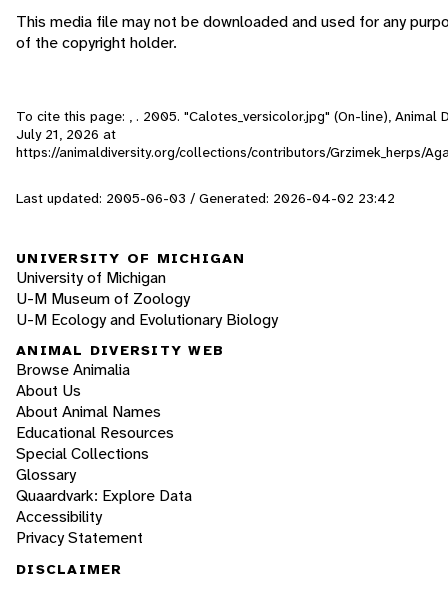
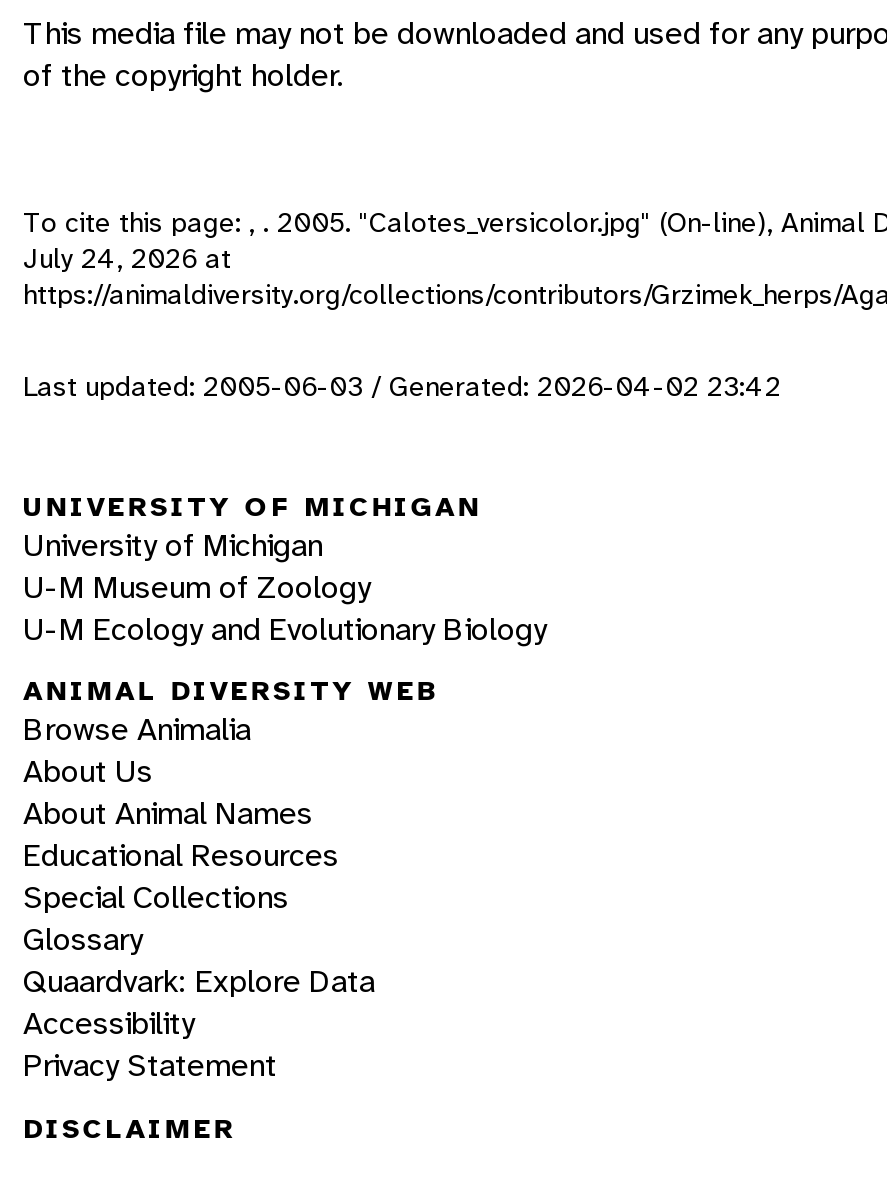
- July 21, 2026 at
+ July 24, 2026 at
